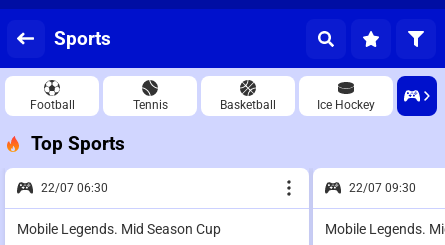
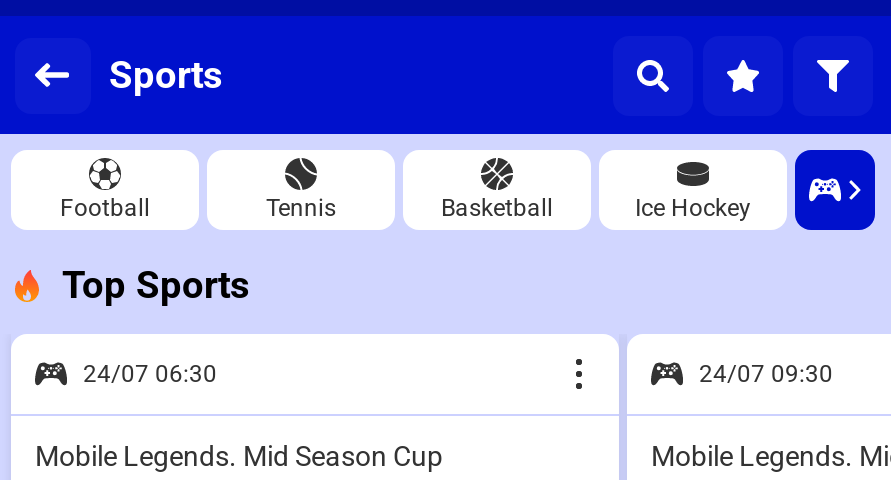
- 22/07 06:30
+ 24/07 06:30

- 22/07 09:30
+ 24/07 09:30
